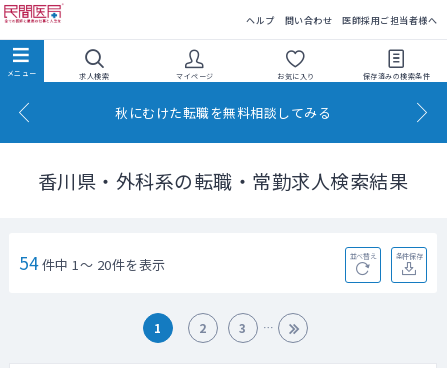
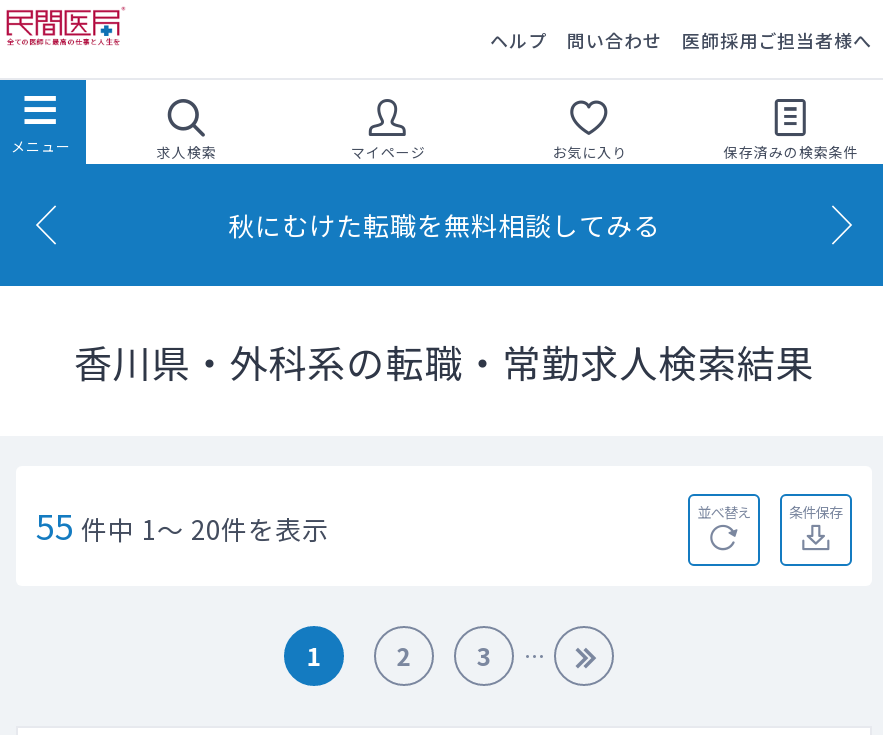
- 54件中 1～ 20件を表示
+ 55件中 1～ 20件を表示
